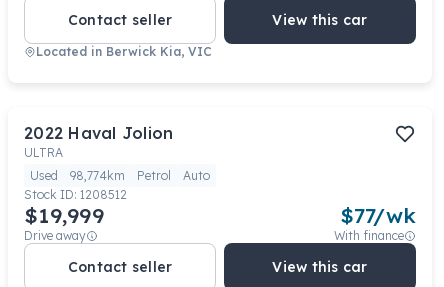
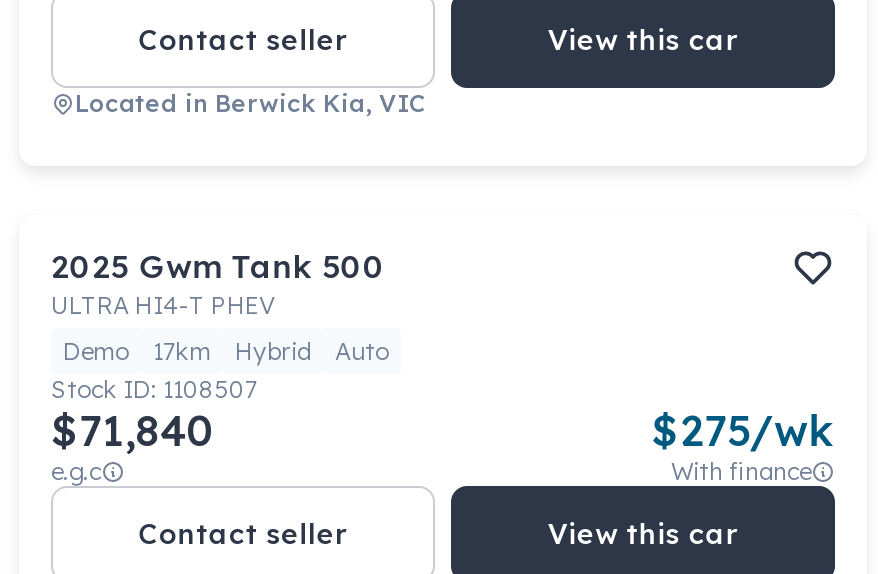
- 2022 Haval Jolion
- ULTRA
+ 2025 Gwm Tank 500
+ ULTRA HI4-T PHEV

- Used
- 98,774km
- Petrol
+ Demo
+ 17km
+ Hybrid

- Stock ID: 1208512
- $19,999
- Drive away
+ Stock ID: 1108507
+ $71,840
+ e.g.c

- $77/wk
+ $275/wk
